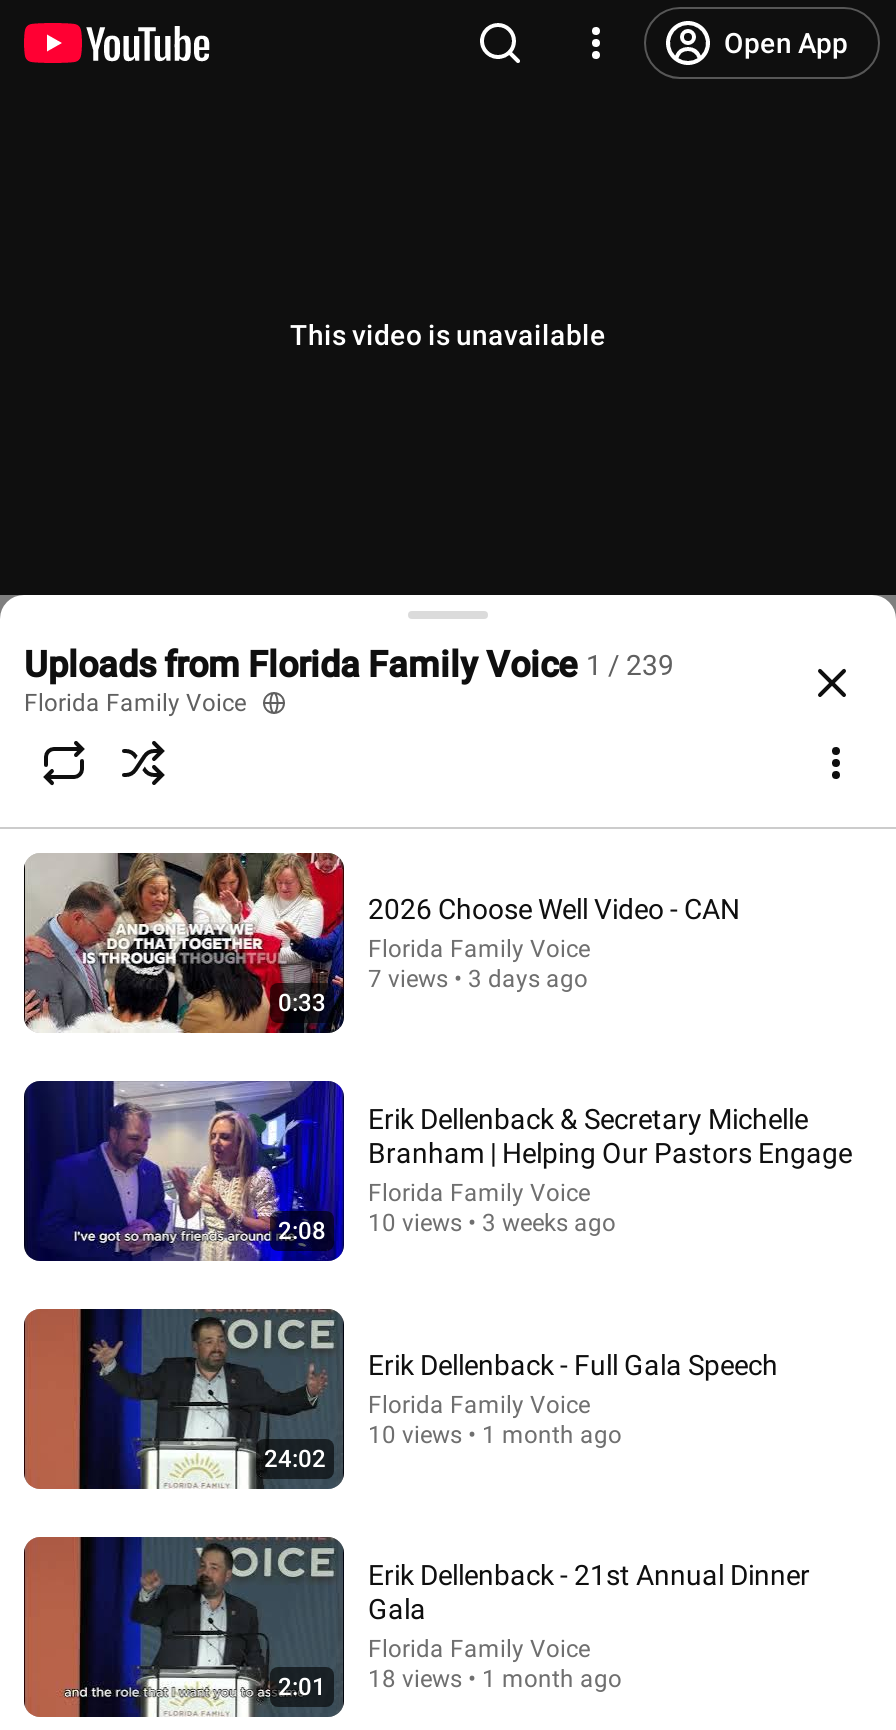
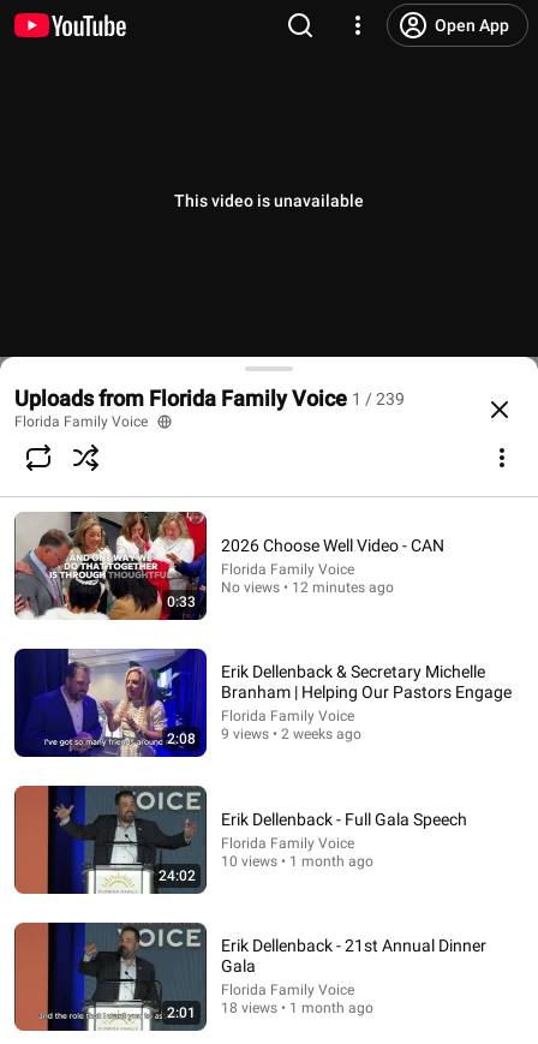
- 7 views • 3 days ago
+ No views • 12 minutes ago

- 10 views • 3 weeks ago
+ 9 views • 2 weeks ago
